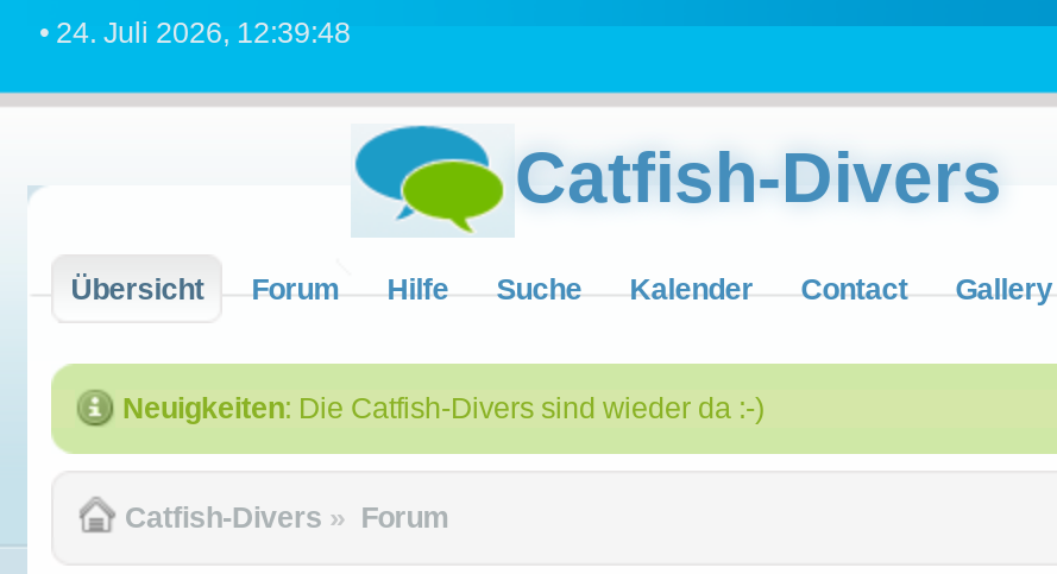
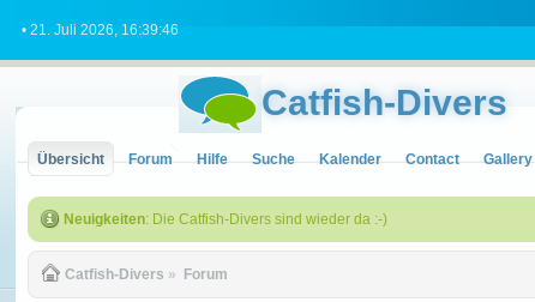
- • 24. Juli 2026, 12:39:48
+ • 21. Juli 2026, 16:39:46
